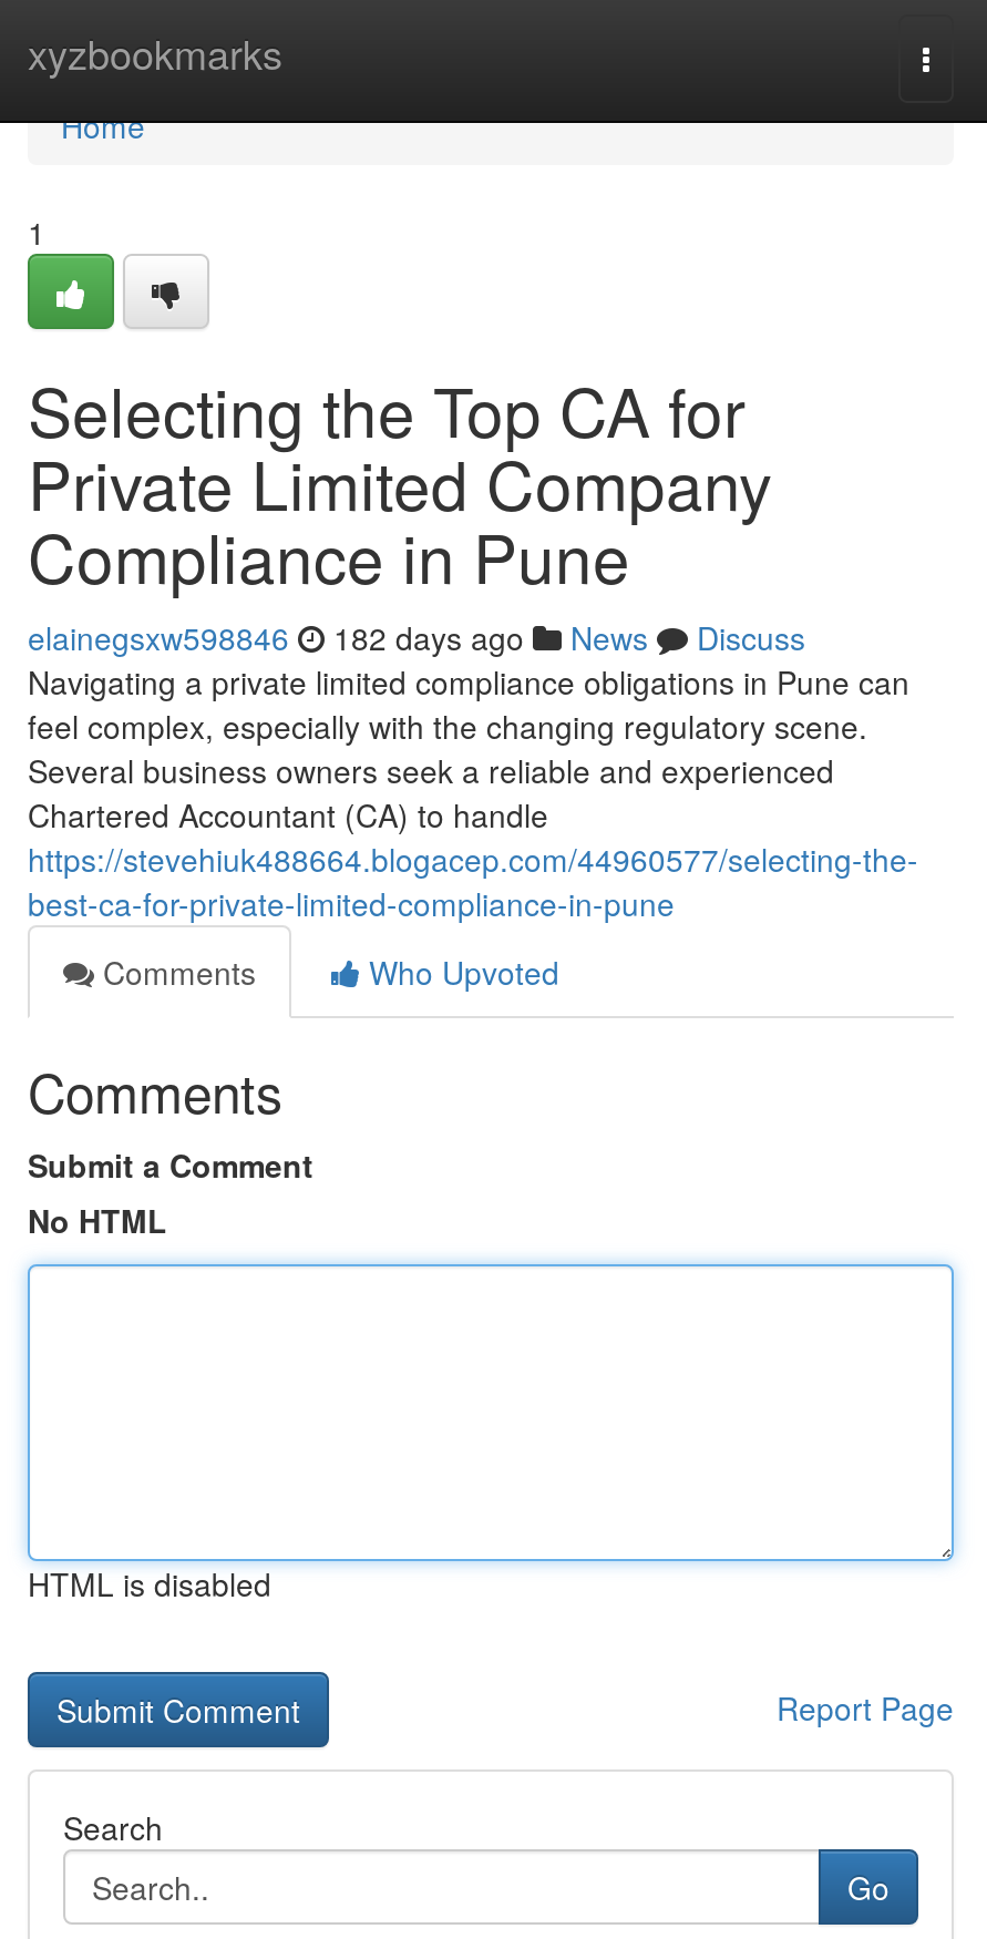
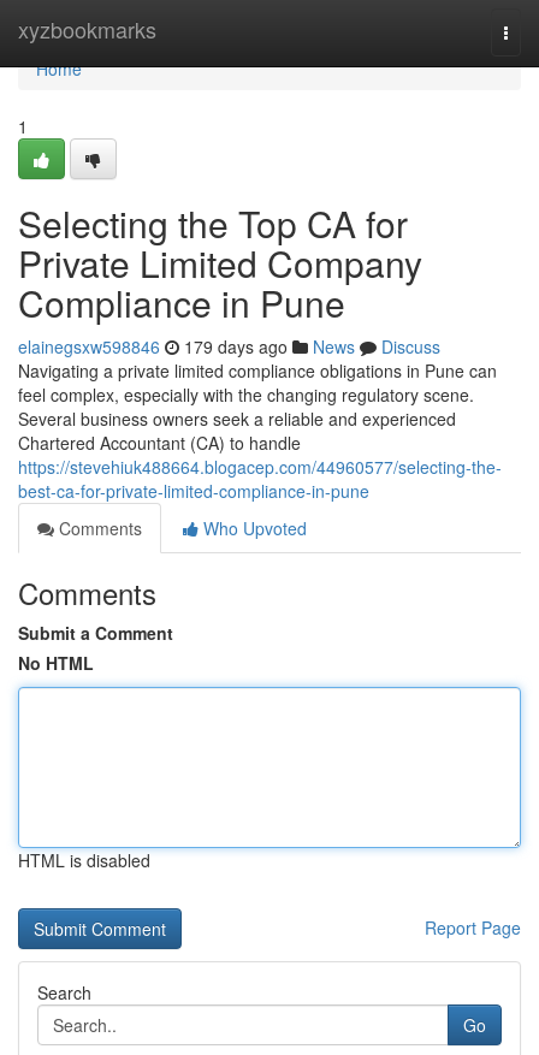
- elainegsxw598846 182 days ago News Discuss
+ elainegsxw598846 179 days ago News Discuss
